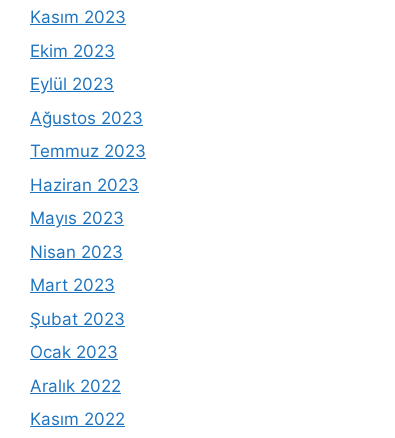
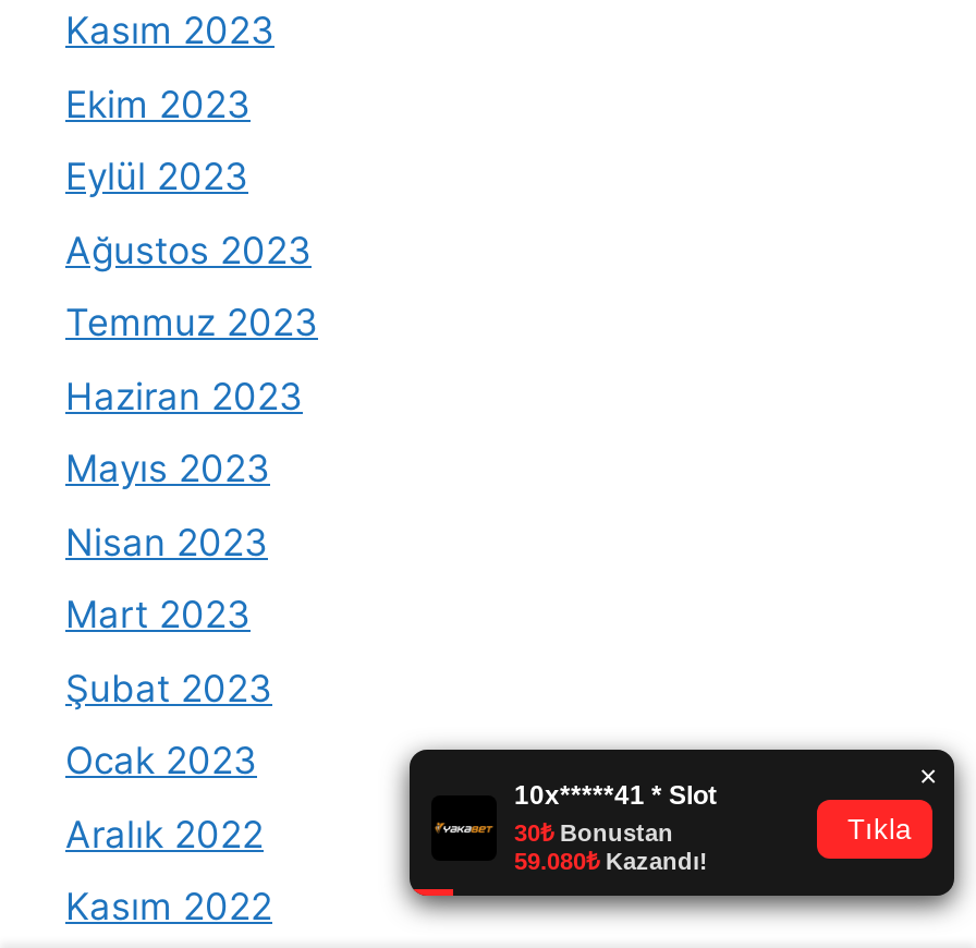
+ [image]
